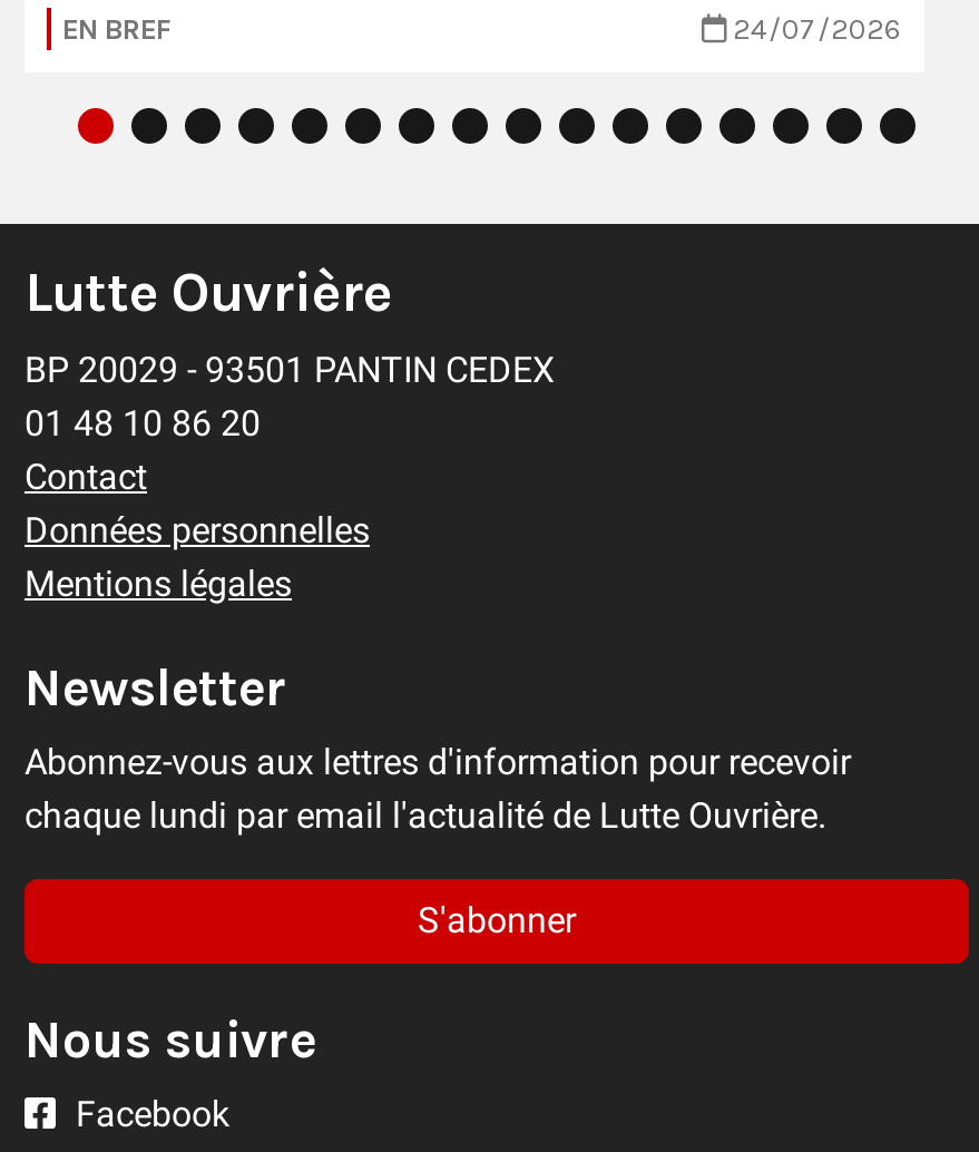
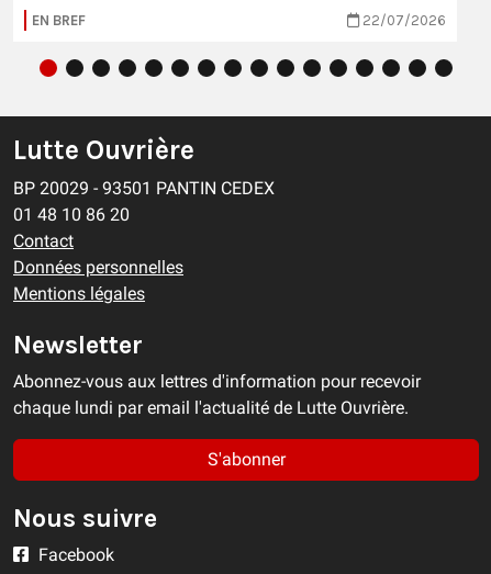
- 24/07/2026
+ 22/07/2026
